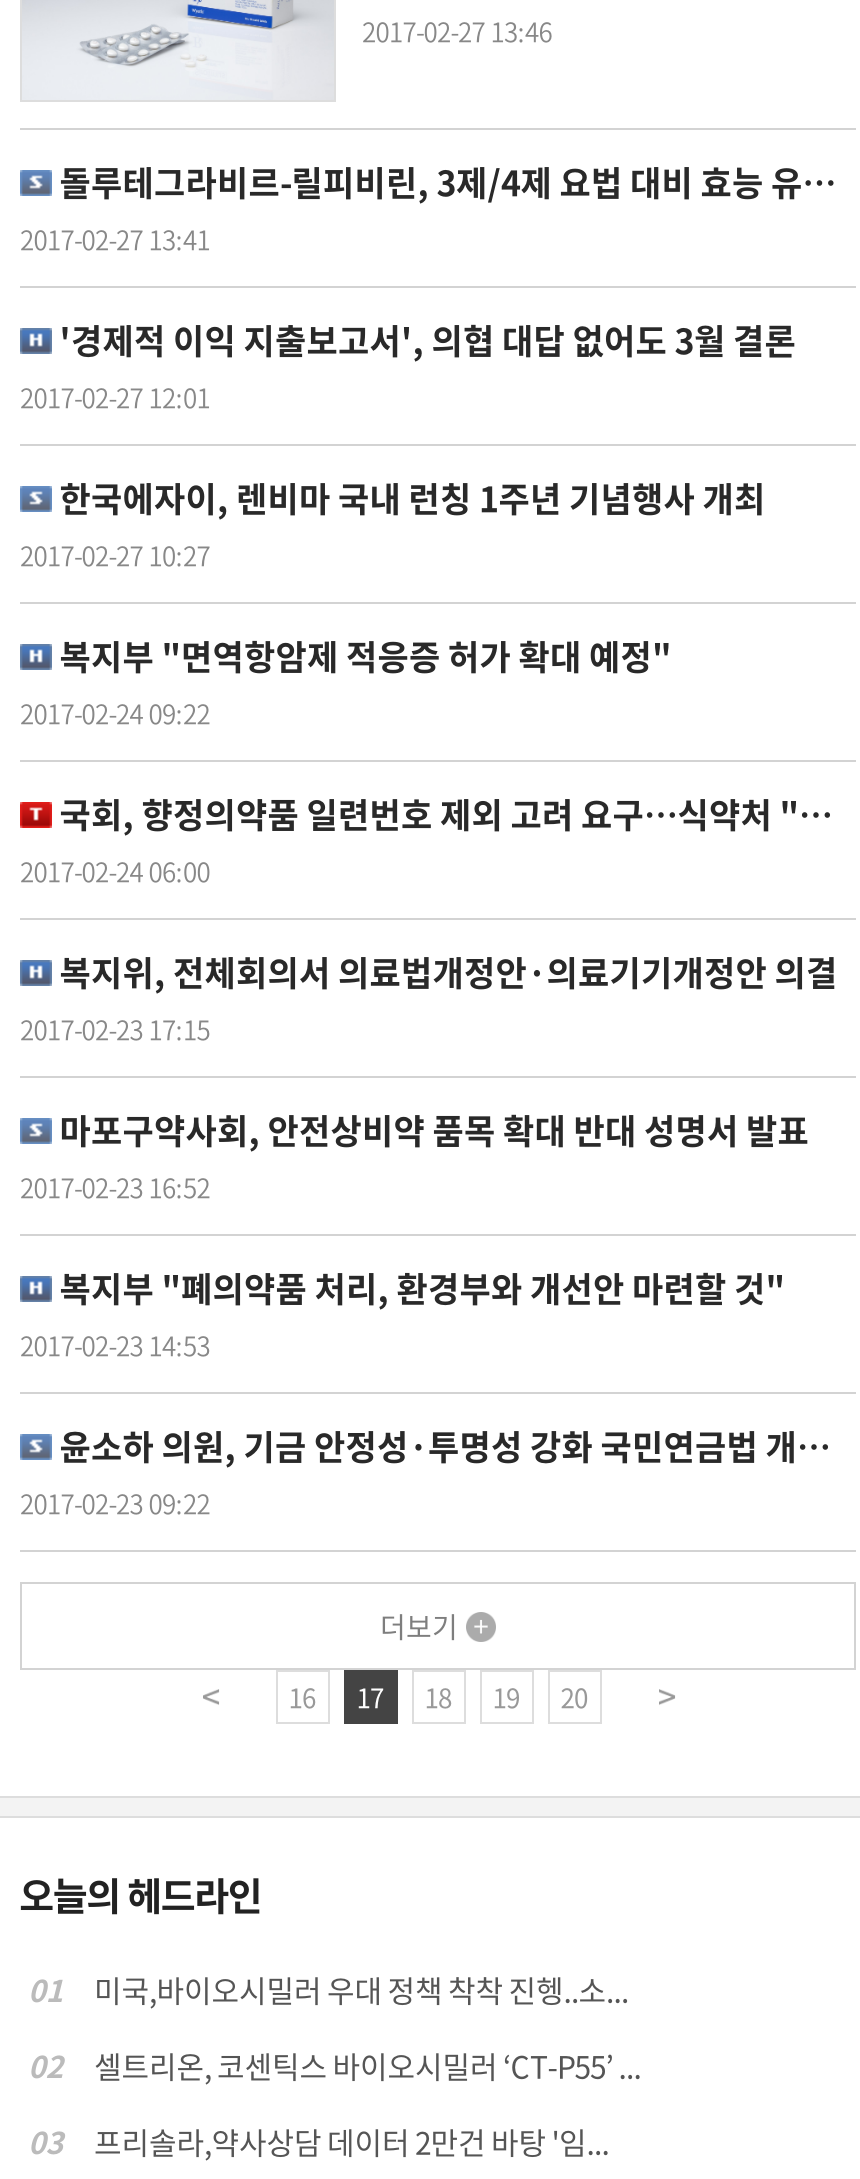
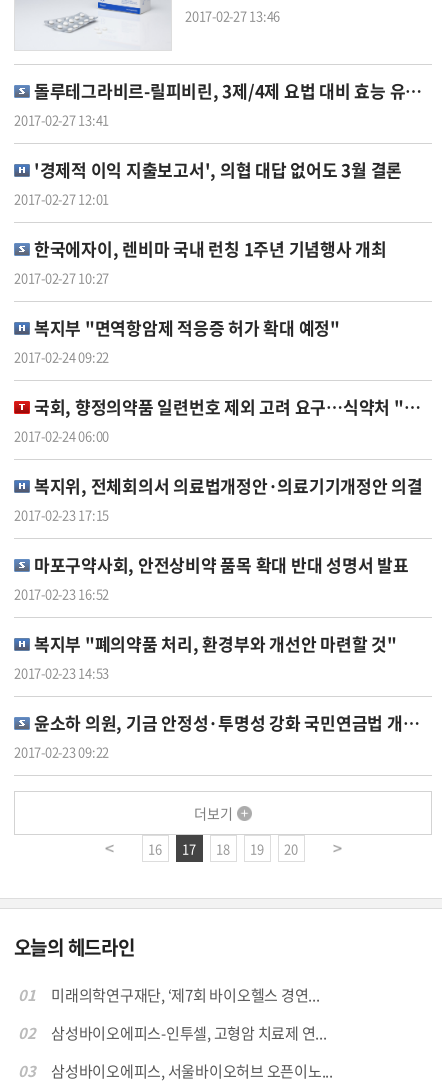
- 미국,바이오시밀러 우대 정책 착착 진헹..소...
+ 미래의학연구재단, ‘제7회 바이오헬스 경연...

- 셀트리온, 코센틱스 바이오시밀러 ‘CT-P55’ ...
+ 삼성바이오에피스-인투셀, 고형암 치료제 연...

- 프리솔라,약사상담 데이터 2만건 바탕 '임...
+ 삼성바이오에피스, 서울바이오허브 오픈이노...
